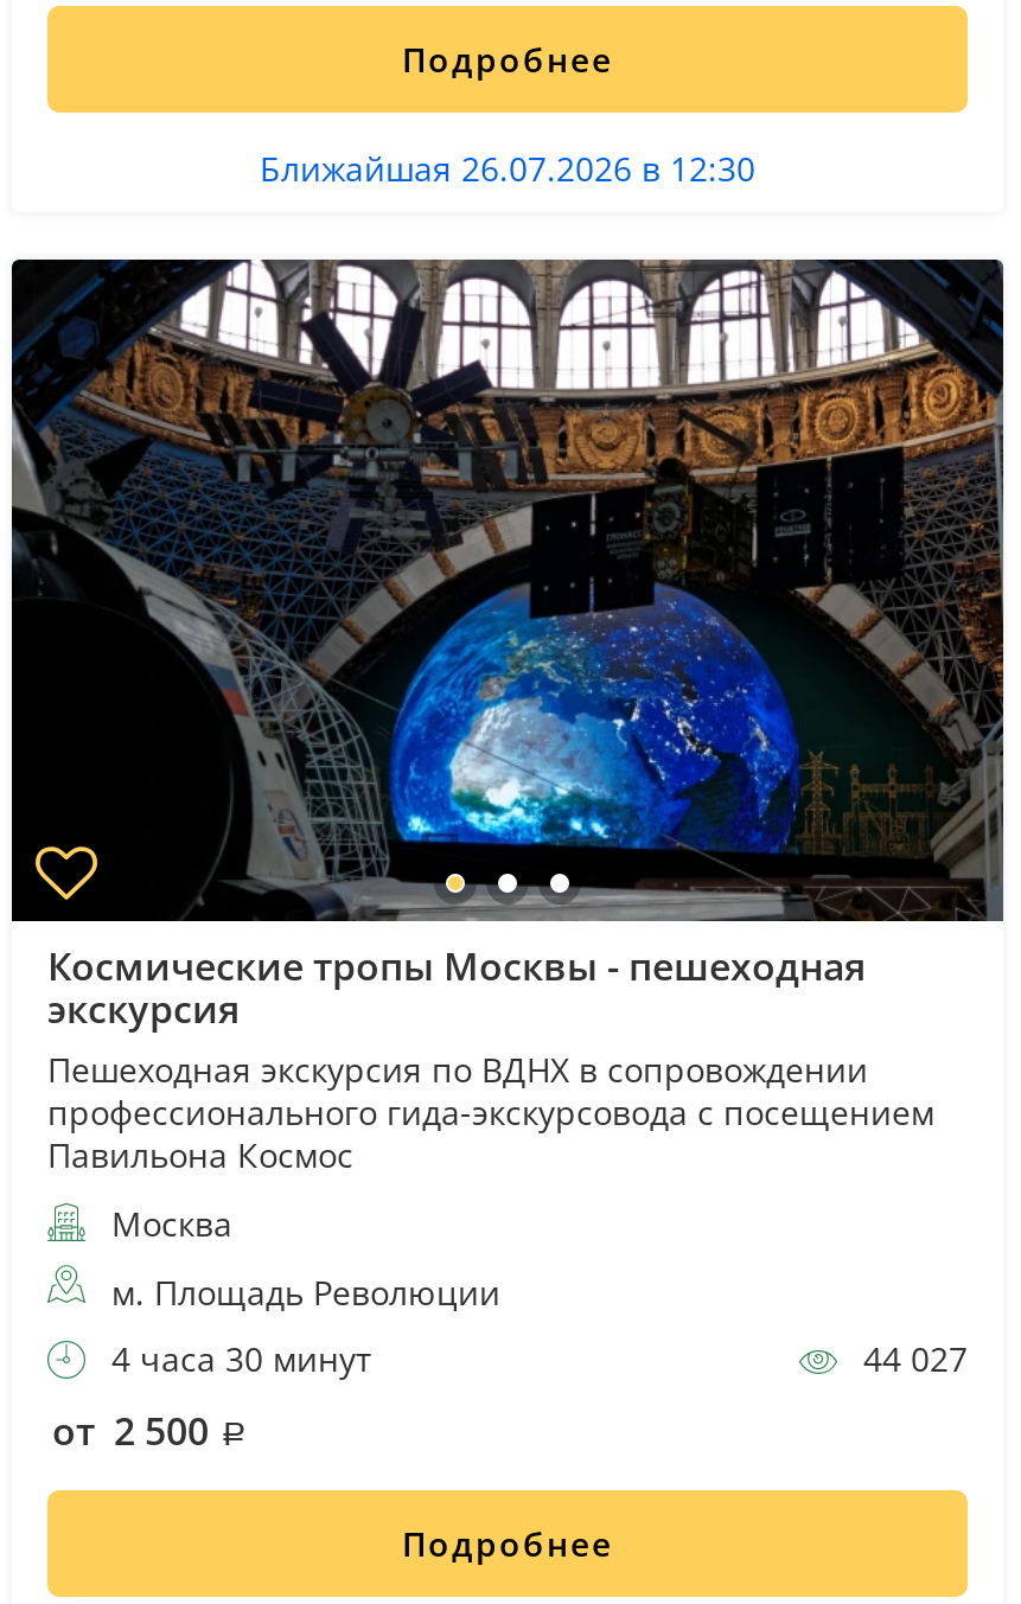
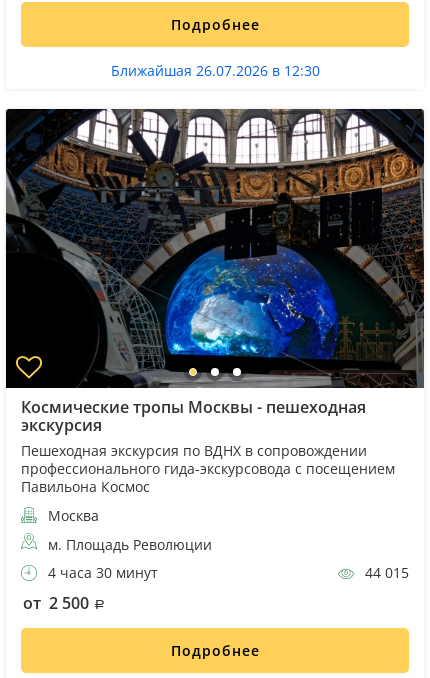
- 44 027
+ 44 015
